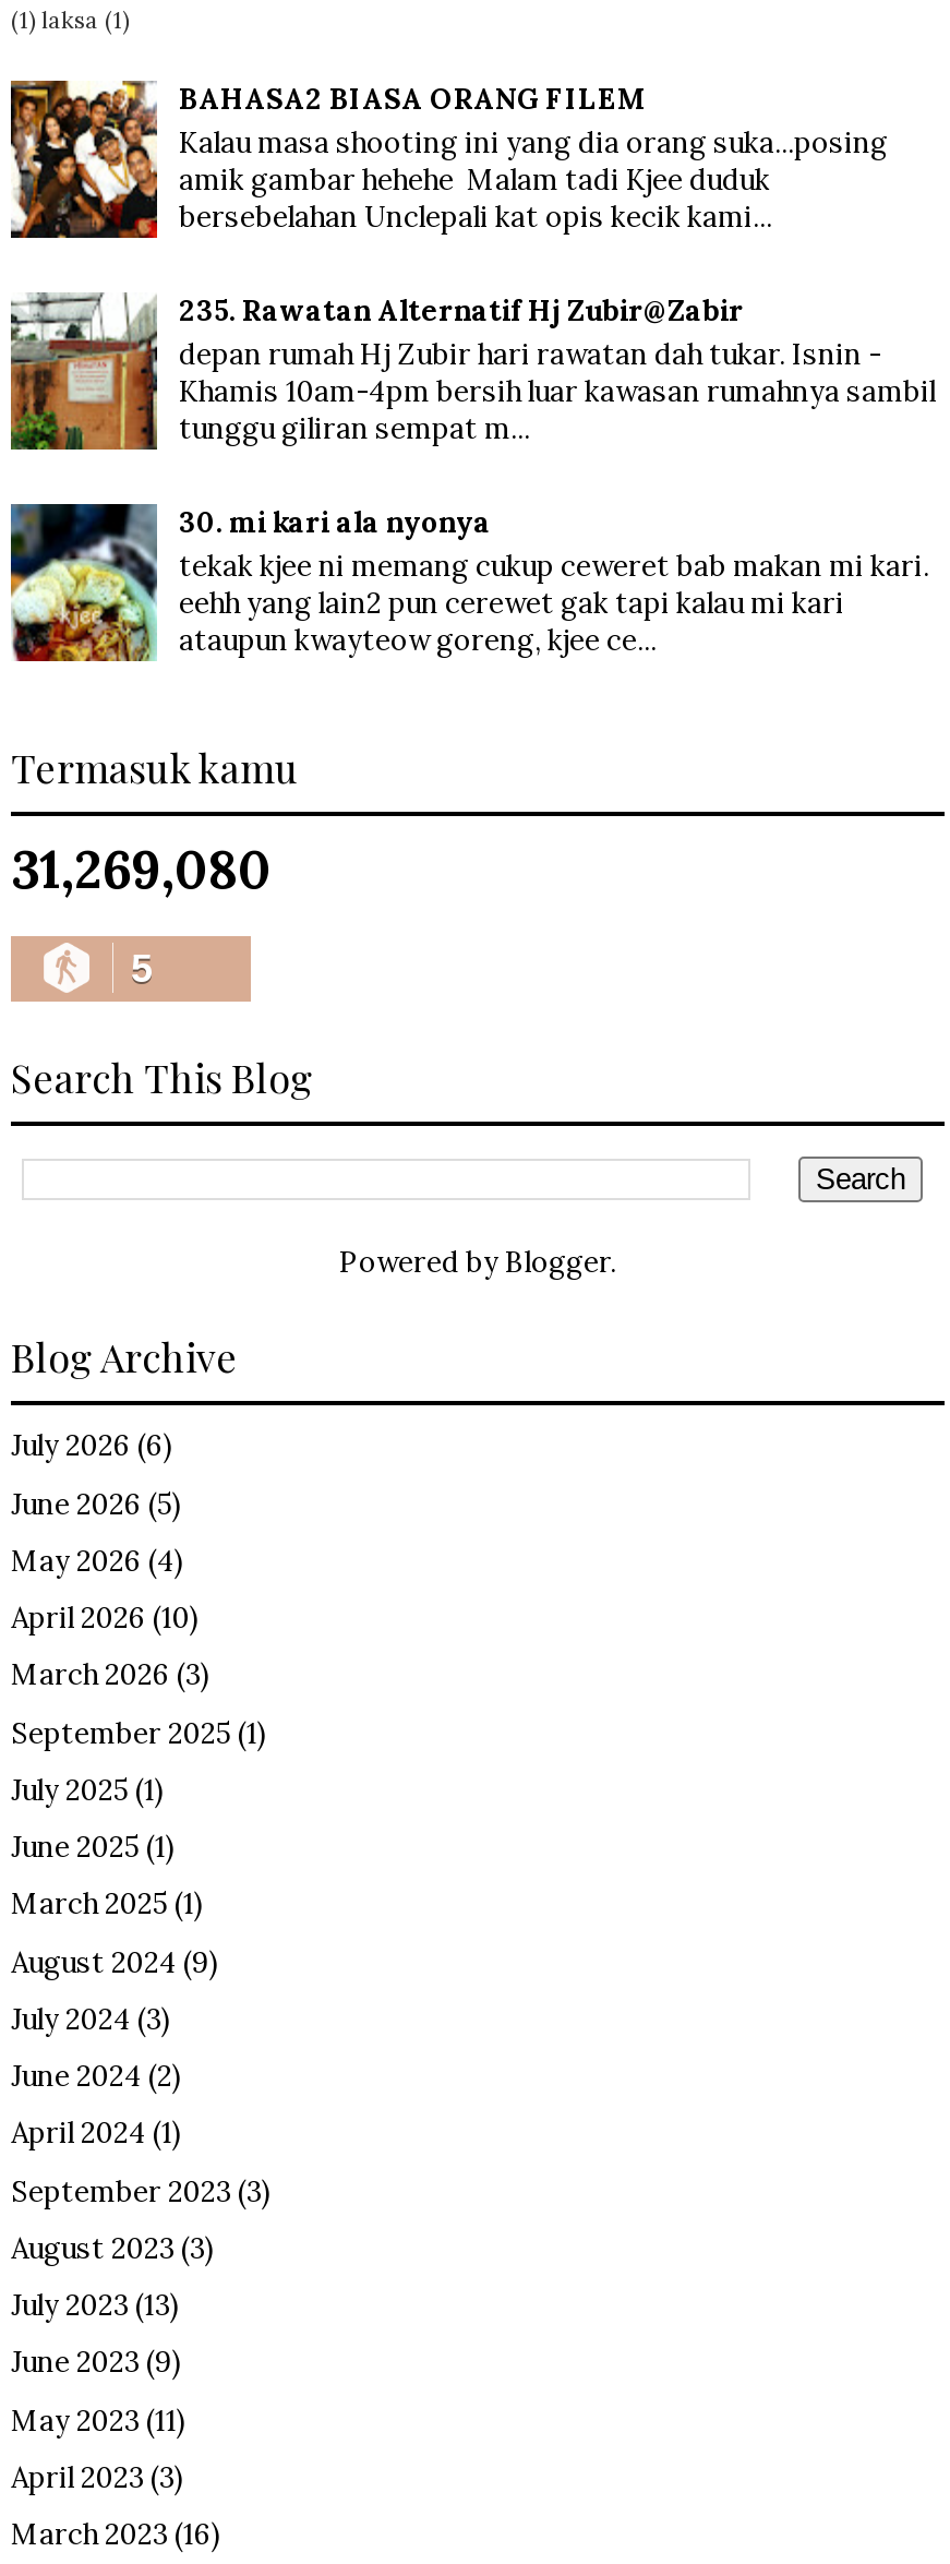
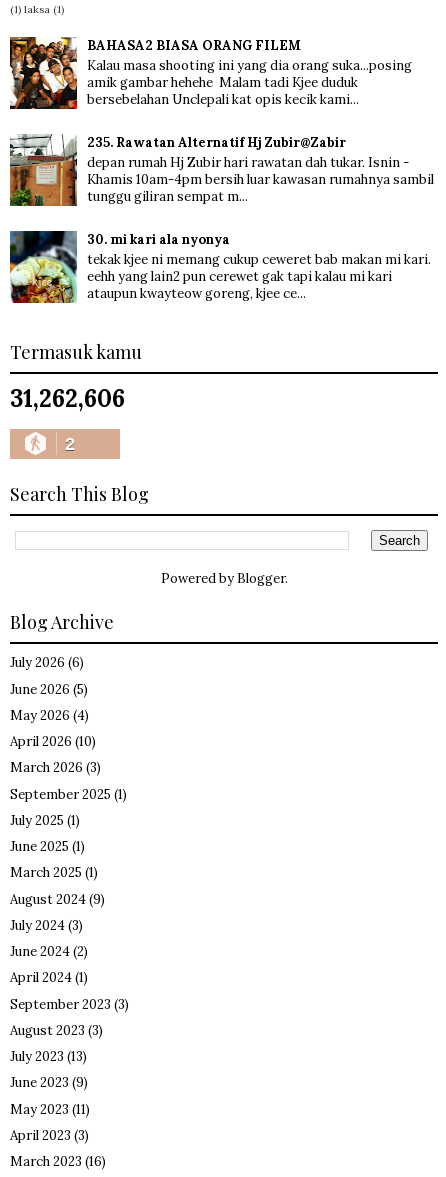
- 31,269,080
+ 31,262,606

- 5
+ 2
